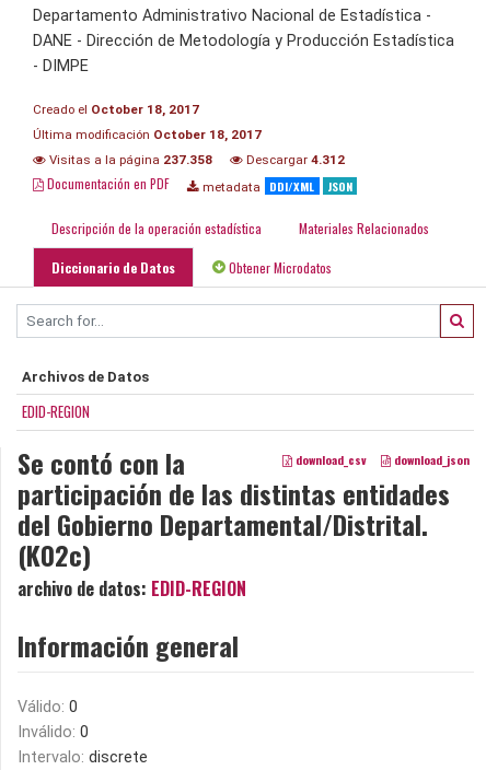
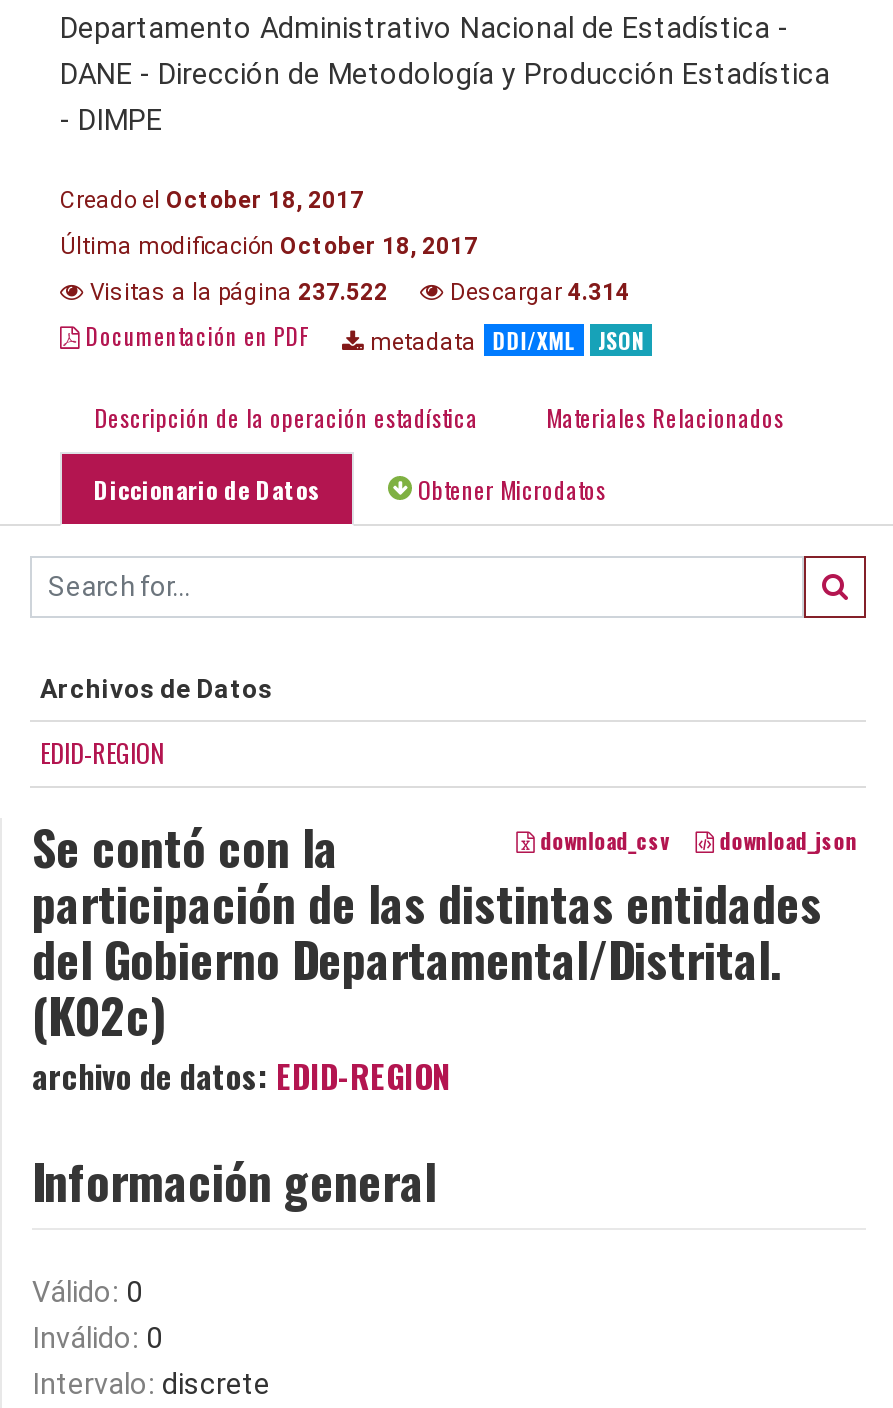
- Visitas a la página 237.358
+ Visitas a la página 237.522

- Descargar 4.312
+ Descargar 4.314
